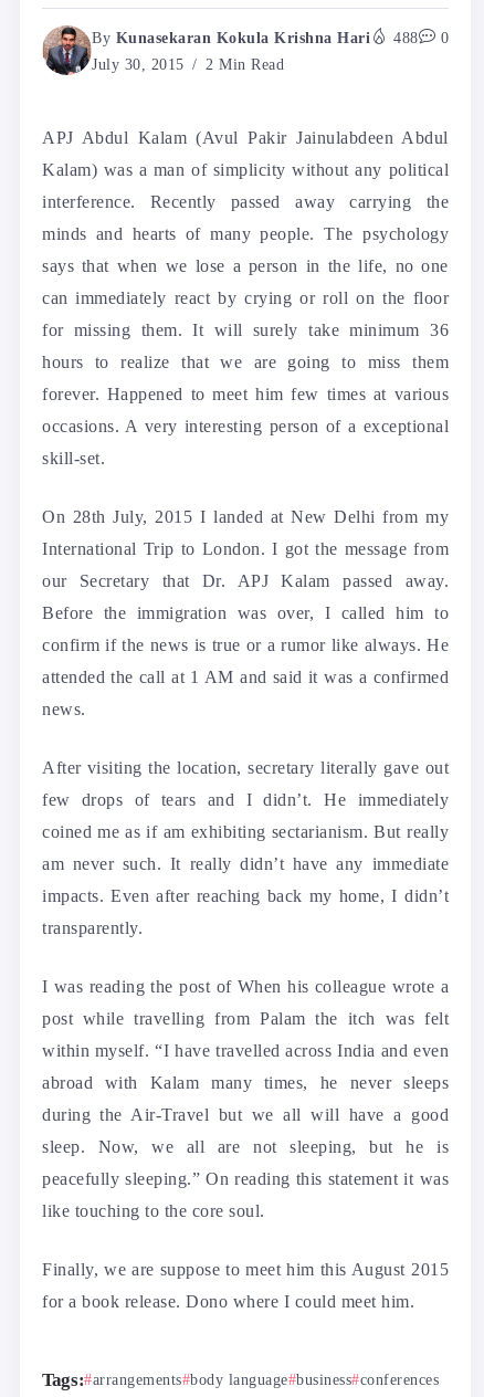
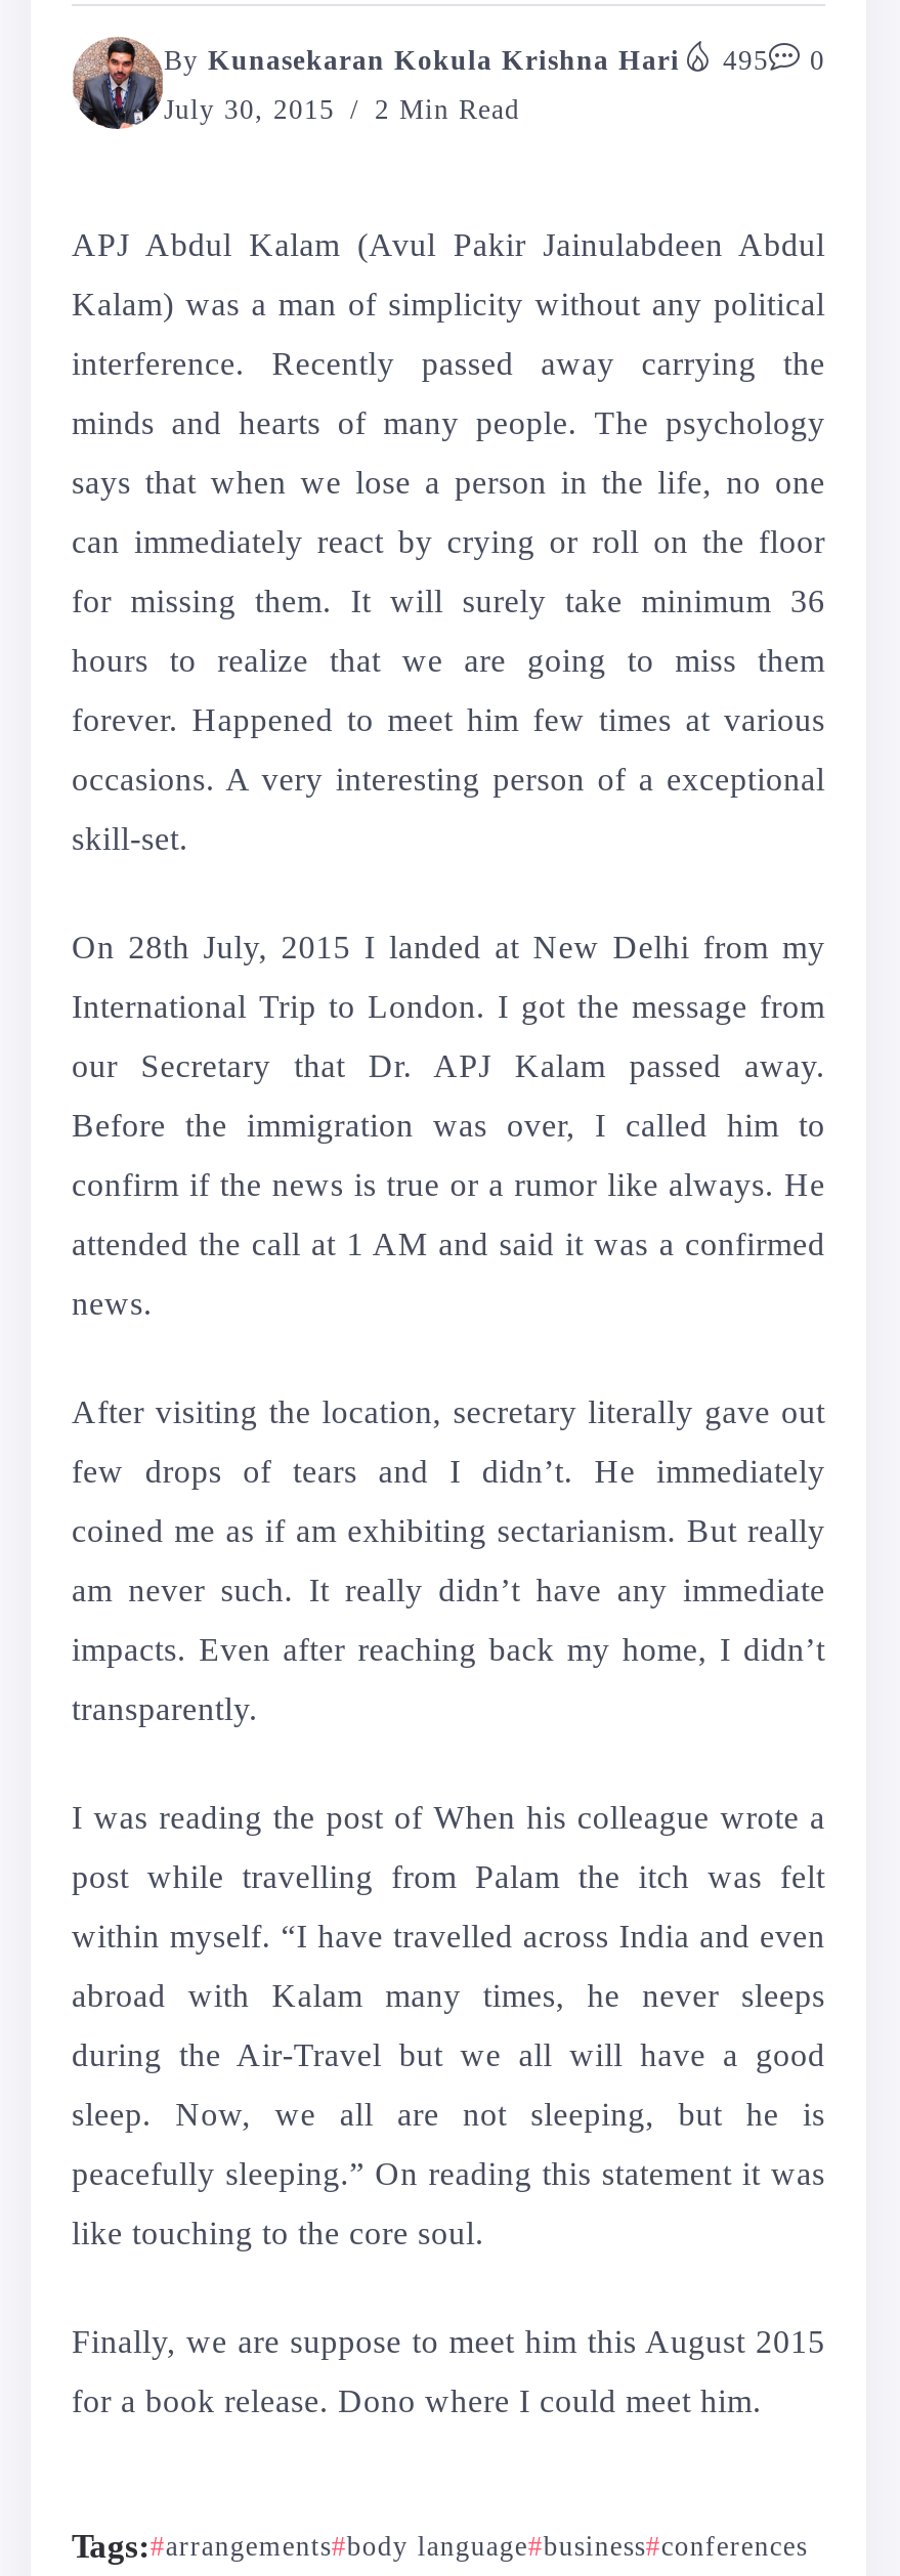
- By Kunasekaran Kokula Krishna Hari 488 0
+ By Kunasekaran Kokula Krishna Hari 495 0
